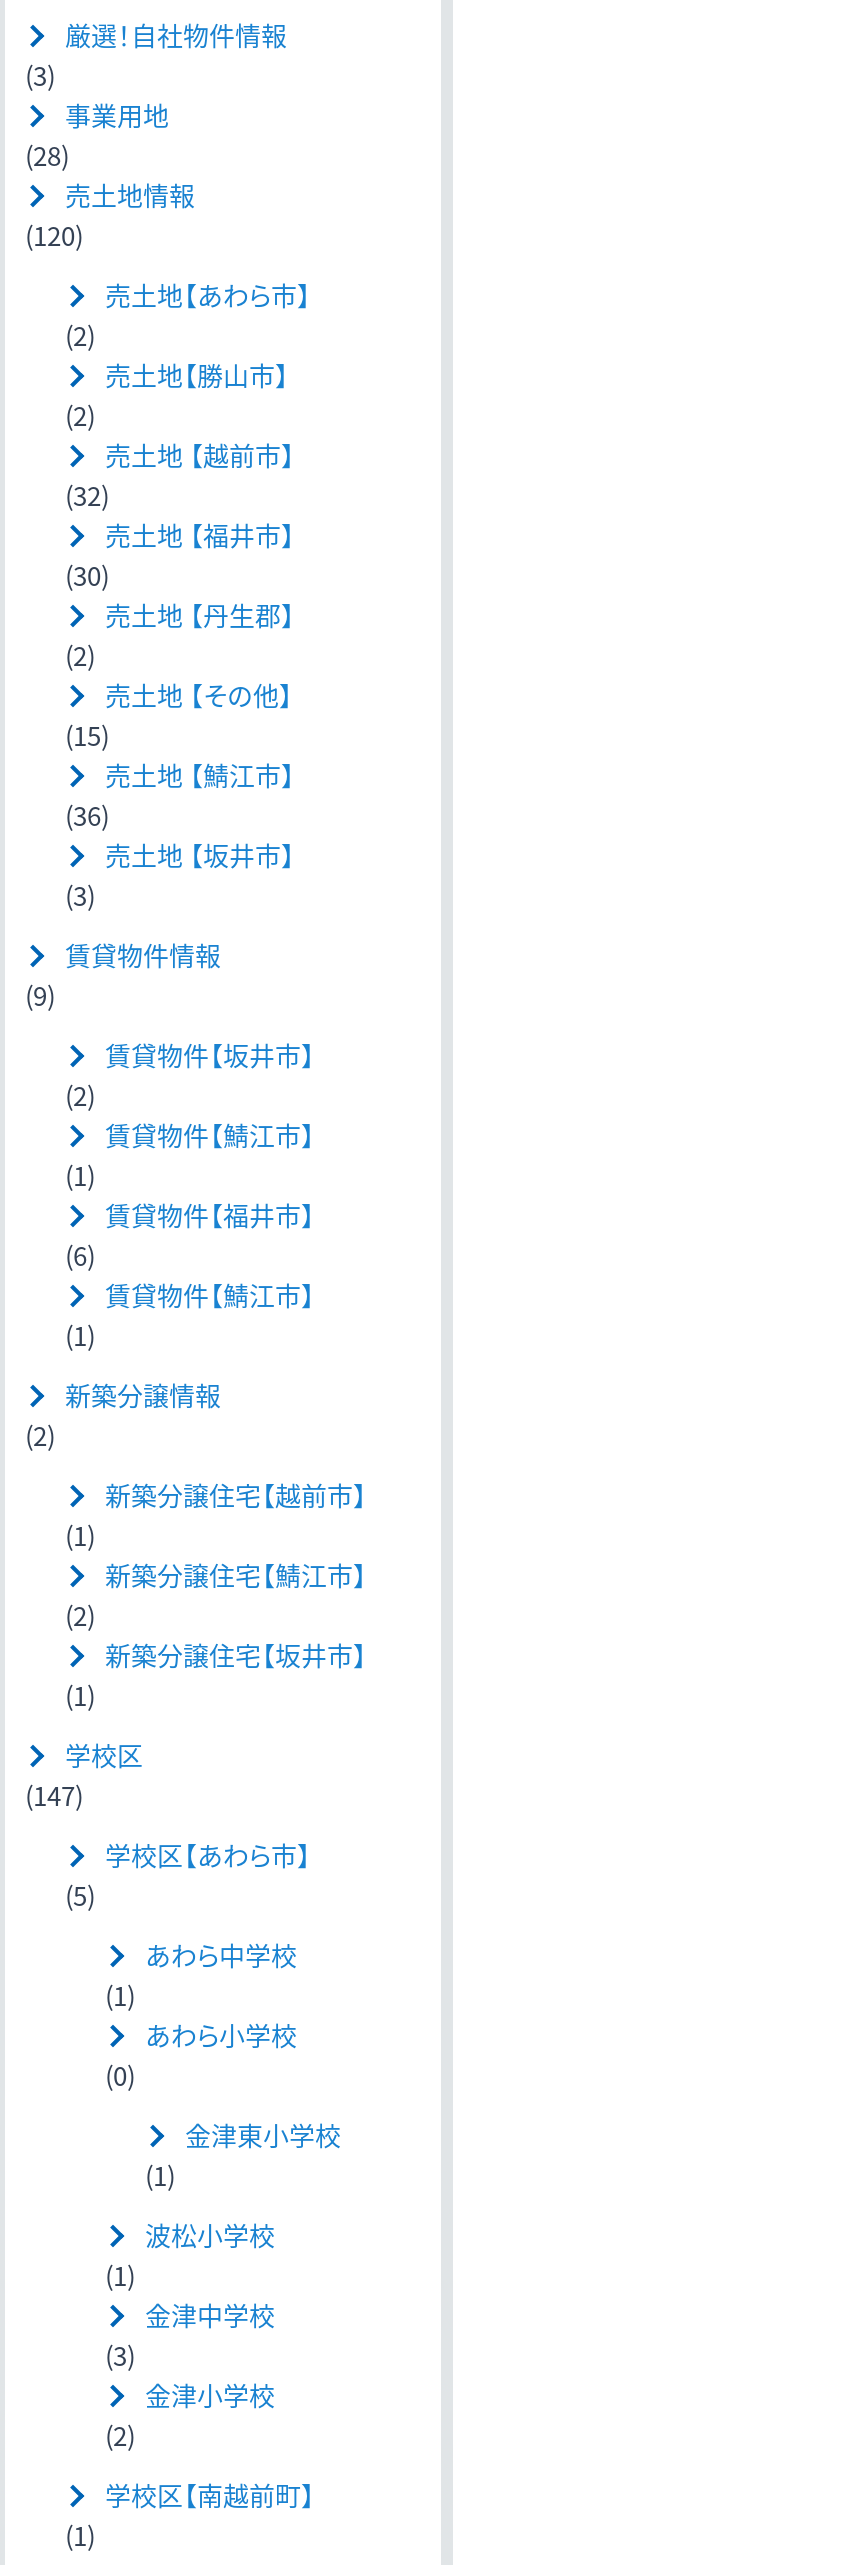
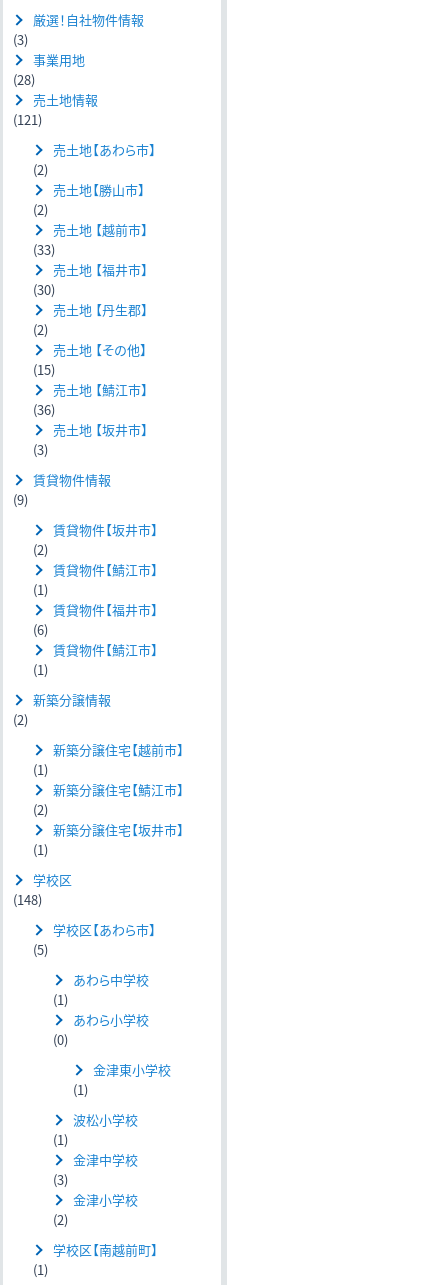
- (120)
+ (121)

- (32)
+ (33)

- (147)
+ (148)
